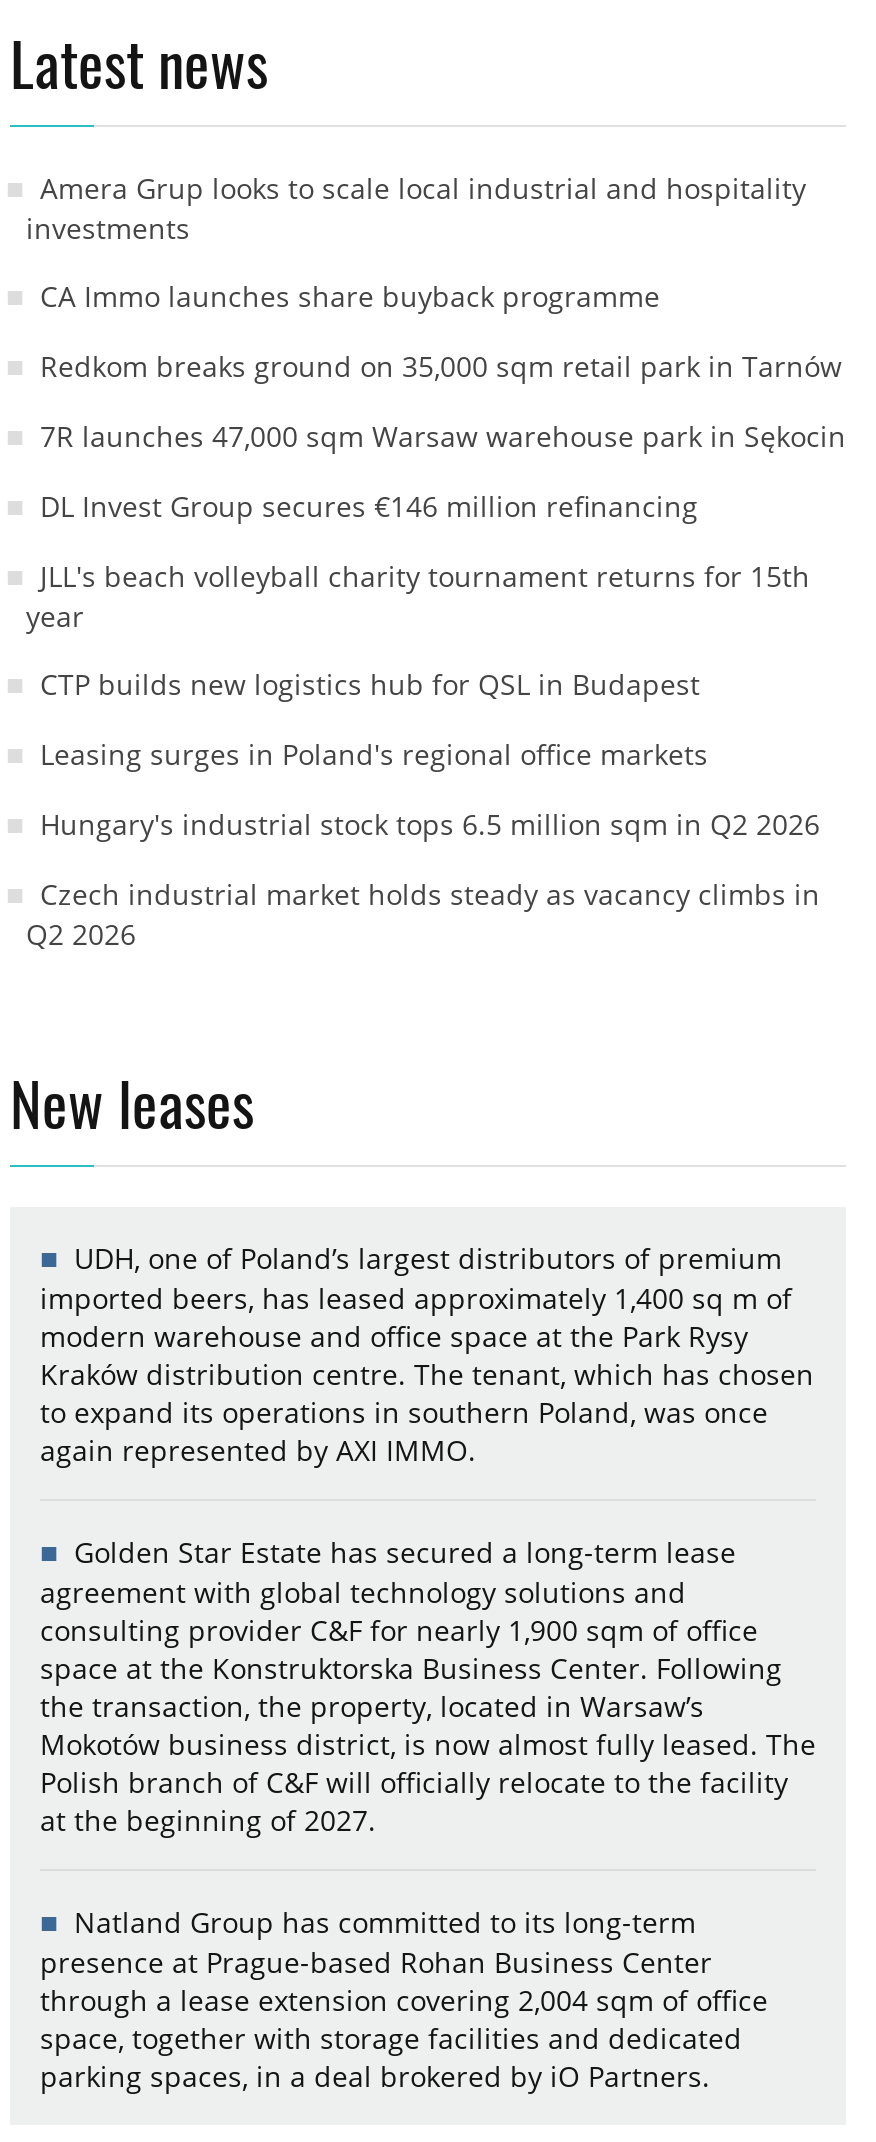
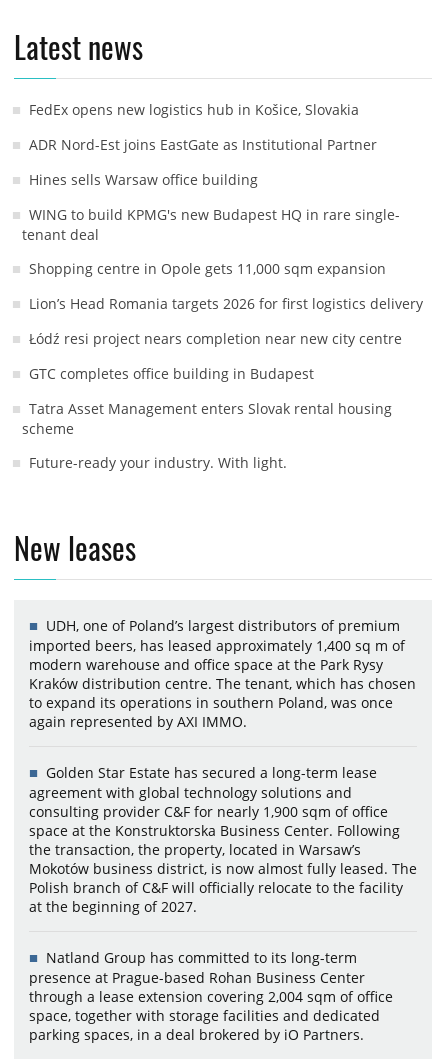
- Amera Grup looks to scale local industrial and hospitality
- investments
+ FedEx opens new logistics hub in Košice, Slovakia

- CA Immo launches share buyback programme
+ ADR Nord-Est joins EastGate as Institutional Partner

- Redkom breaks ground on 35,000 sqm retail park in Tarnów
+ Hines sells Warsaw office building

- 7R launches 47,000 sqm Warsaw warehouse park in Sękocin
+ WING to build KPMG's new Budapest HQ in rare single-
+ tenant deal

- DL Invest Group secures €146 million refinancing
+ Shopping centre in Opole gets 11,000 sqm expansion

- JLL's beach volleyball charity tournament returns for 15th
- year
+ Lion’s Head Romania targets 2026 for first logistics delivery

- CTP builds new logistics hub for QSL in Budapest
+ Łódź resi project nears completion near new city centre

- Leasing surges in Poland's regional office markets
+ GTC completes office building in Budapest

- Hungary's industrial stock tops 6.5 million sqm in Q2 2026
+ Tatra Asset Management enters Slovak rental housing
+ scheme

- Czech industrial market holds steady as vacancy climbs in
- Q2 2026
+ Future-ready your industry. With light.
